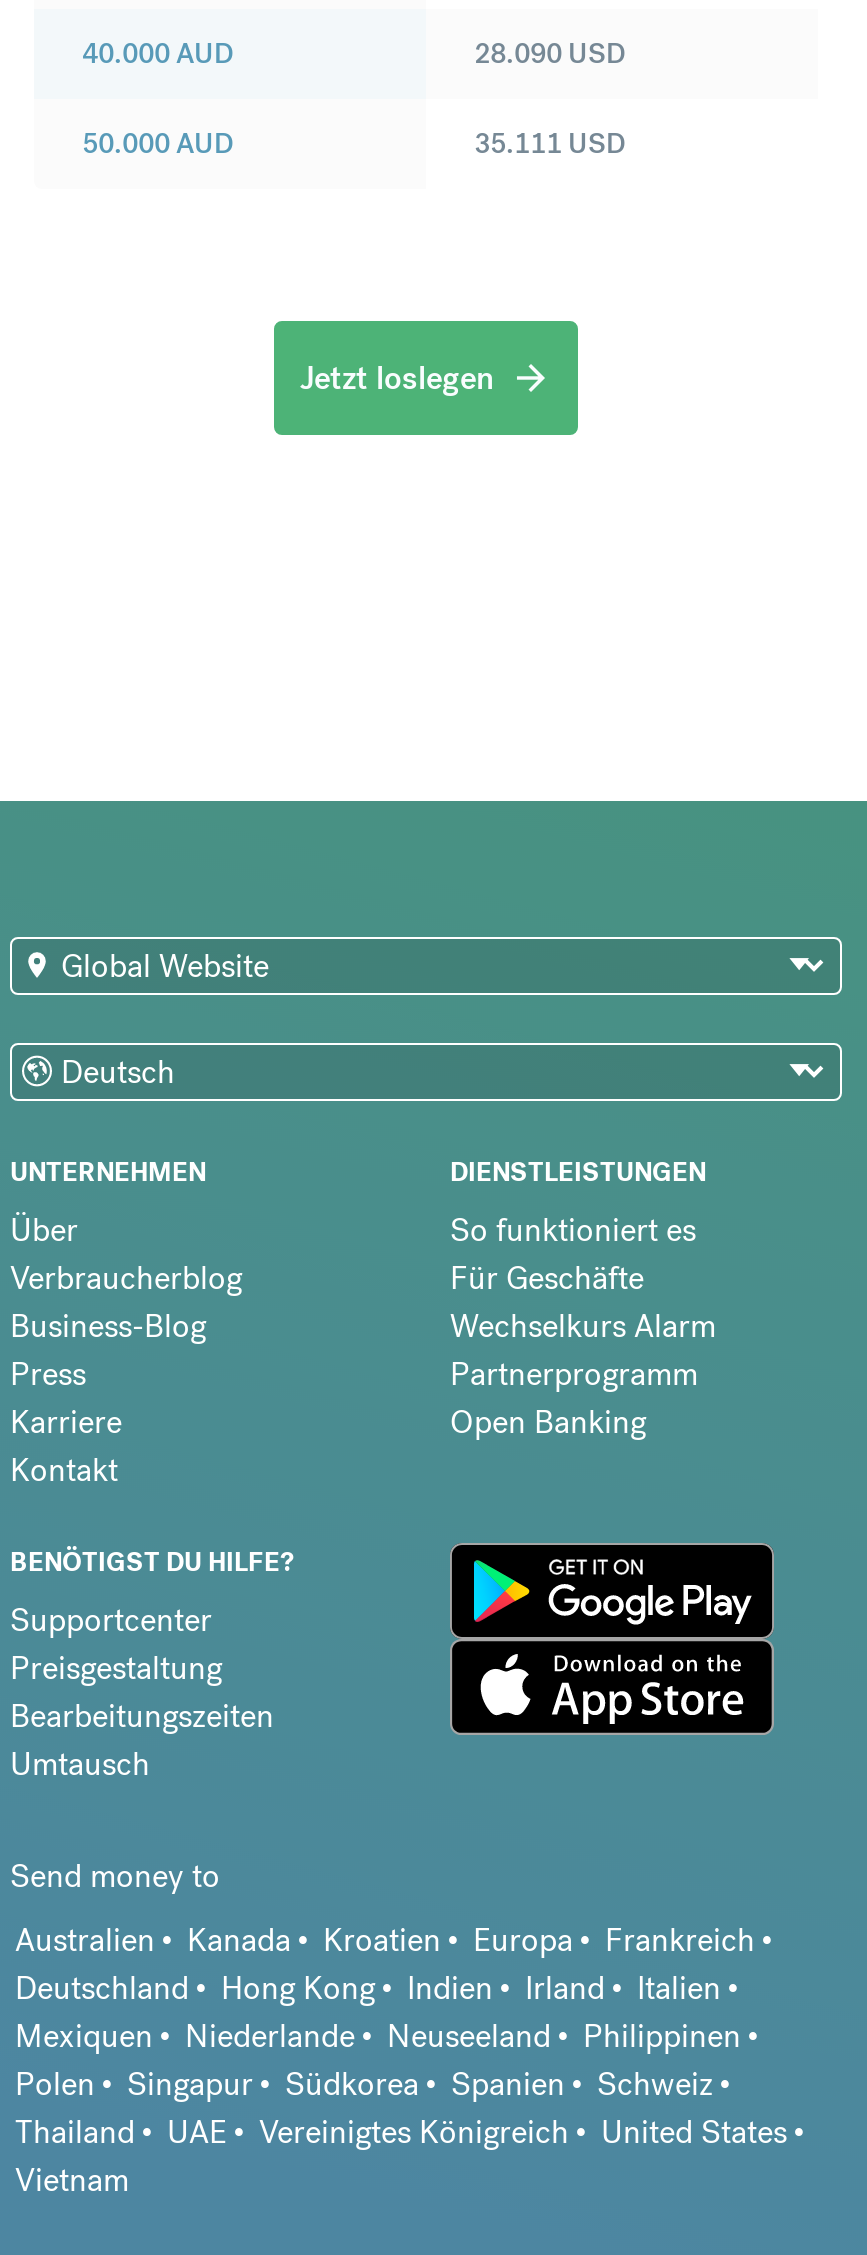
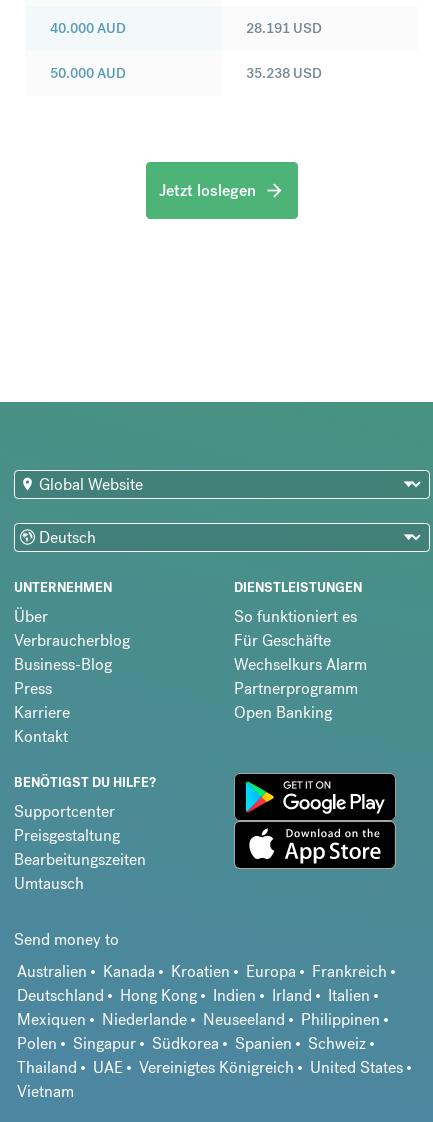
- 28.090 USD
+ 28.191 USD

- 35.111 USD
+ 35.238 USD
